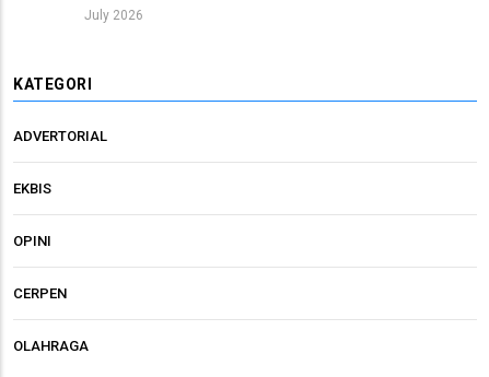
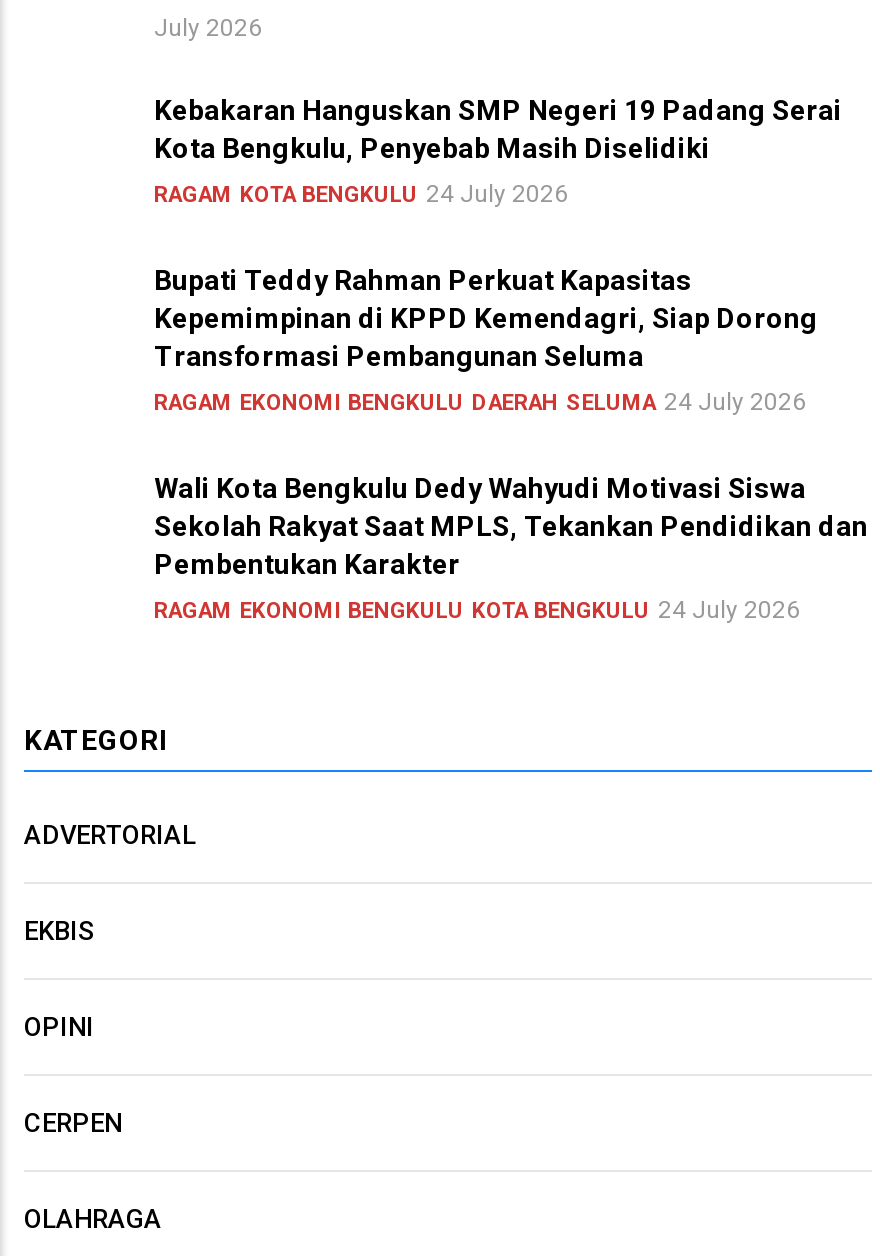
+ Kebakaran Hanguskan SMP Negeri 19 Padang Serai
+ Kota Bengkulu, Penyebab Masih Diselidiki
+ RAGAM KOTA BENGKULU 24 July 2026
+ Bupati Teddy Rahman Perkuat Kapasitas
+ Kepemimpinan di KPPD Kemendagri, Siap Dorong
+ Transformasi Pembangunan Seluma
+ RAGAM EKONOMI BENGKULU DAERAH SELUMA 24 July 2026
+ Wali Kota Bengkulu Dedy Wahyudi Motivasi Siswa
+ Sekolah Rakyat Saat MPLS, Tekankan Pendidikan dan
+ Pembentukan Karakter
+ RAGAM EKONOMI BENGKULU KOTA BENGKULU 24 July 2026
